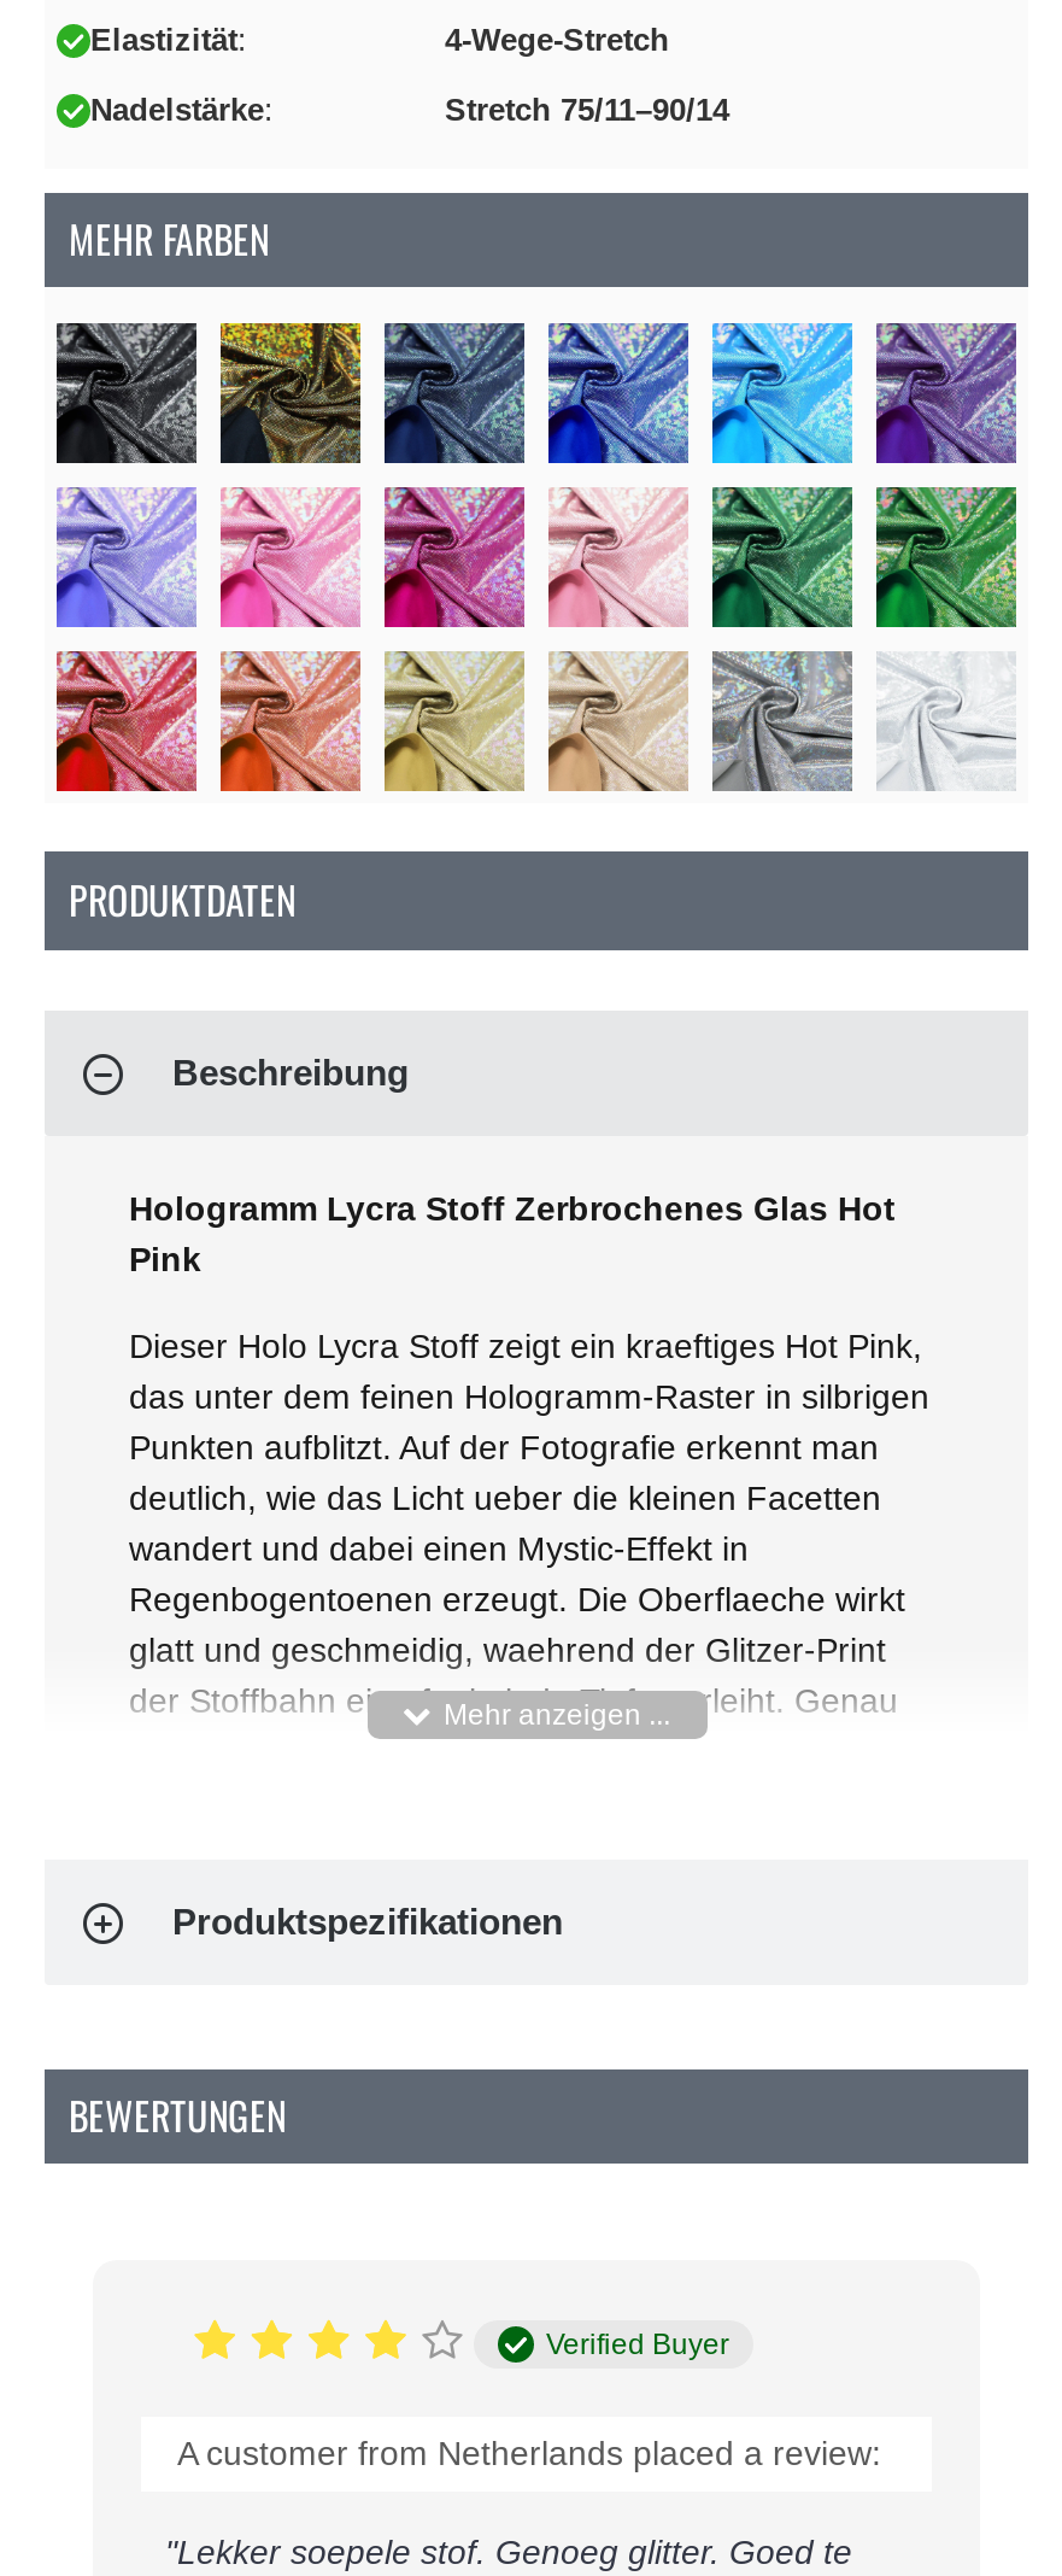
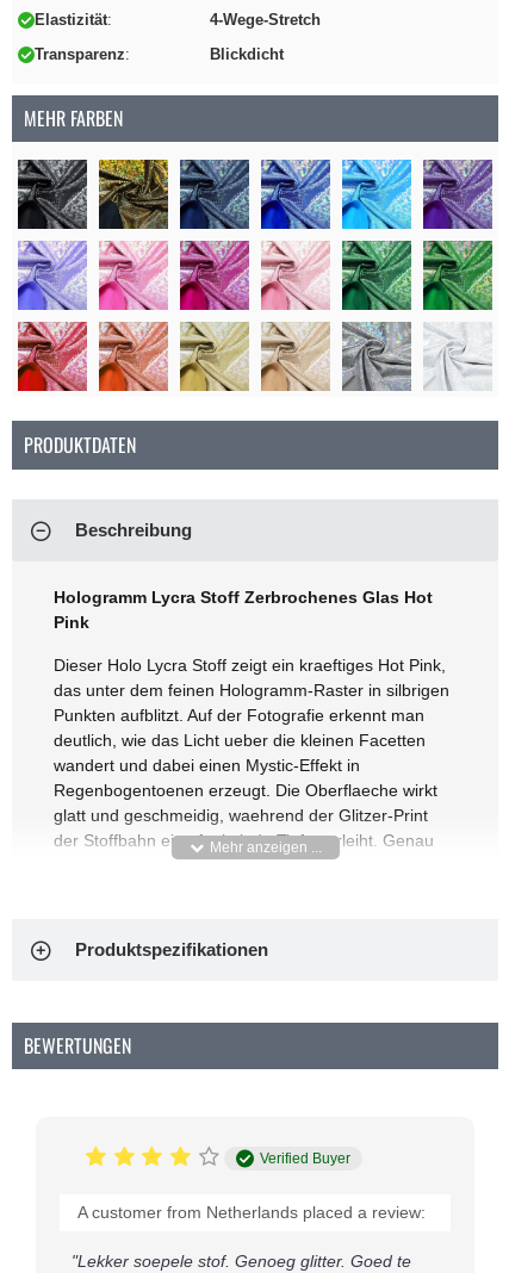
- Nadelstärke
- Stretch 75/11–90/14
+ Transparenz
+ Blickdicht
